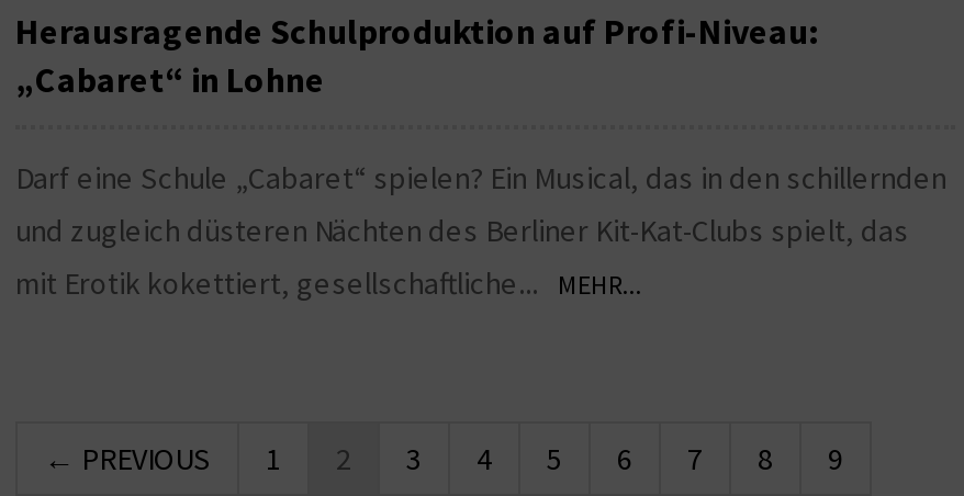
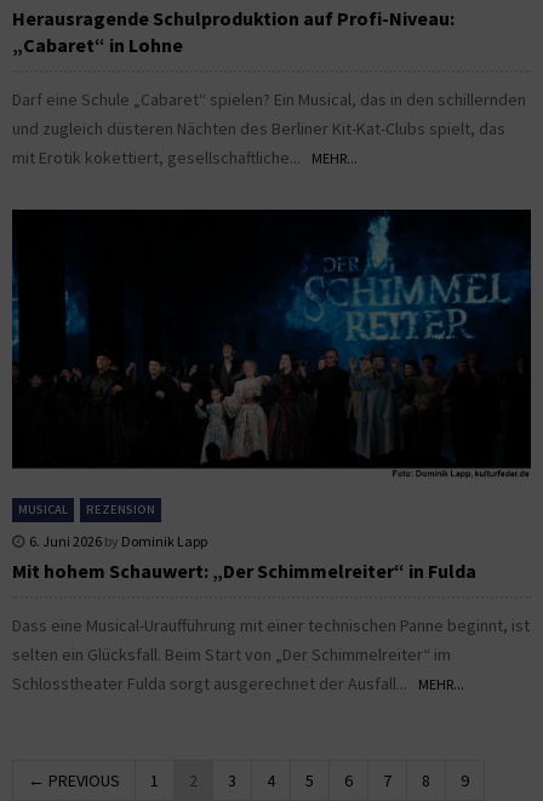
+ [image]
+ MUSICAL
+ REZENSION
+ 6. Juni 2026 by Dominik Lapp
+ Mit hohem Schauwert: „Der Schimmelreiter“ in Fulda
+ Dass eine Musical-Uraufführung mit einer technischen Panne beginnt, ist
+ selten ein Glücksfall. Beim Start von „Der Schimmelreiter“ im
+ Schlosstheater Fulda sorgt ausgerechnet der Ausfall... MEHR...
